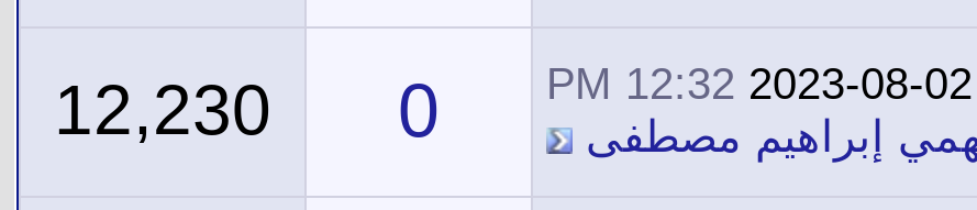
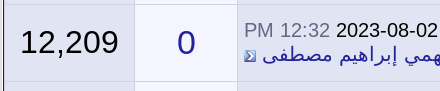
- 12,230 0
+ 12,209 0
